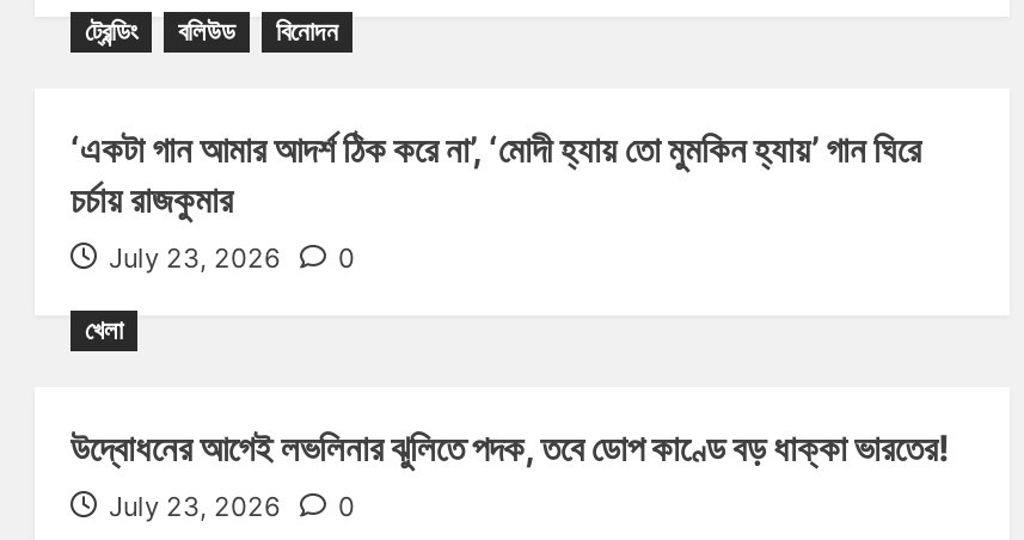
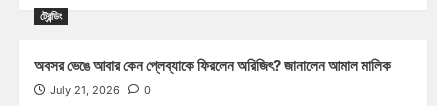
- বলিউড
- বিনোদন
- ‘একটা গান আমার আদর্শ ঠিক করে না’, ‘মোদী হ্যায় তো মুমকিন হ্যায়’ গান ঘিরে
- চর্চায় রাজকুমার
- July 23, 2026
- 0
- খেলা
- উদ্বোধনের আগেই লভলিনার ঝুলিতে পদক, তবে ডোপ কাণ্ডে বড় ধাক্কা ভারতের!
- July 23, 2026
+ অবসর ভেঙে আবার কেন প্লেব্যাকে ফিরলেন অরিজিৎ? জানালেন আমাল মালিক
+ July 21, 2026
